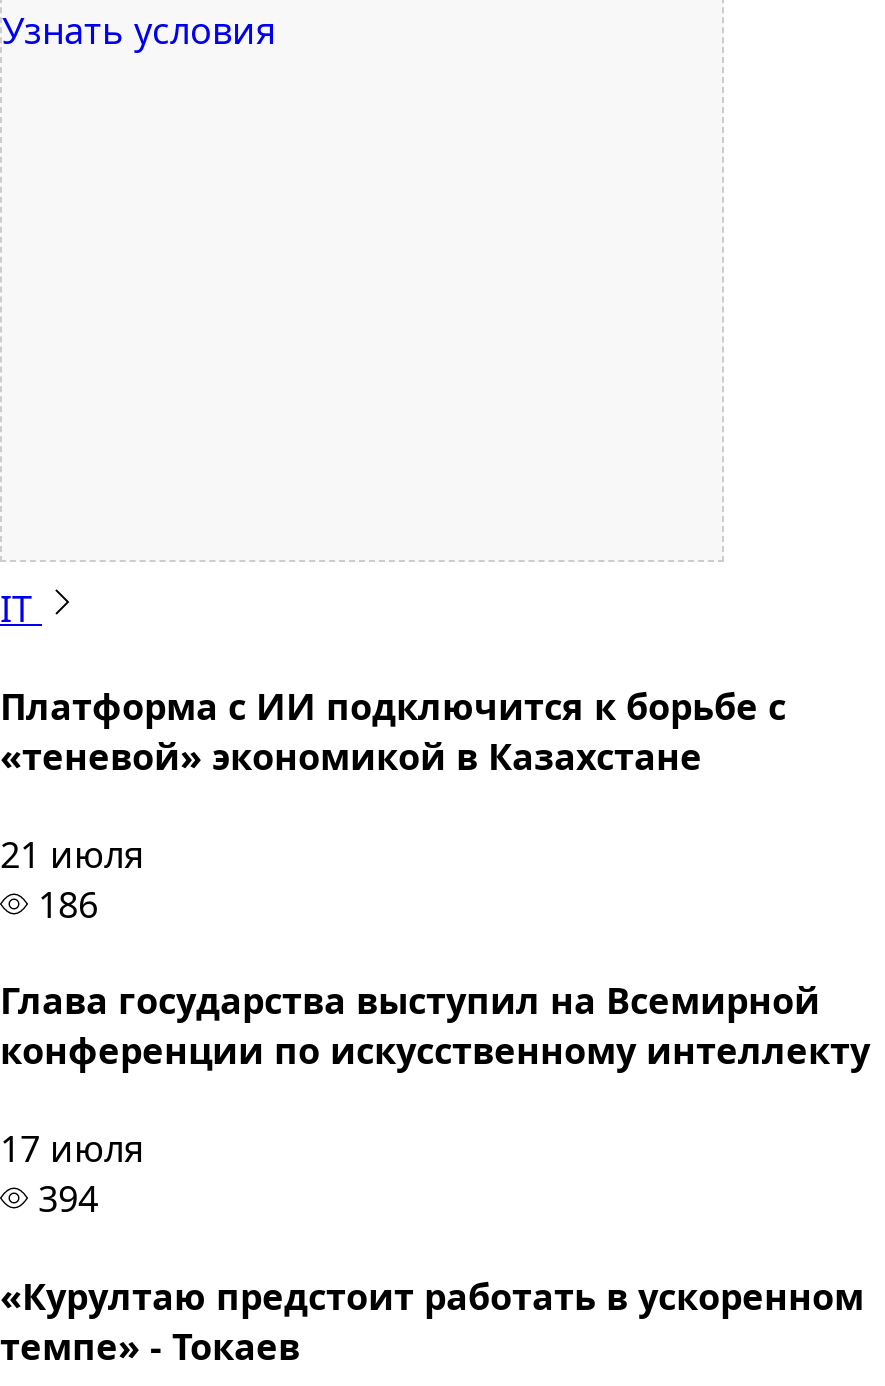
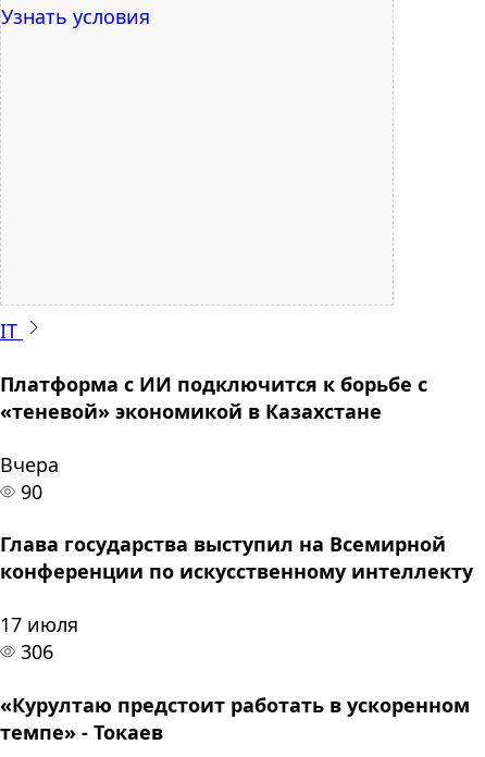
- 21 июля
- 186
+ Вчера
+ 90

- 394
+ 306
